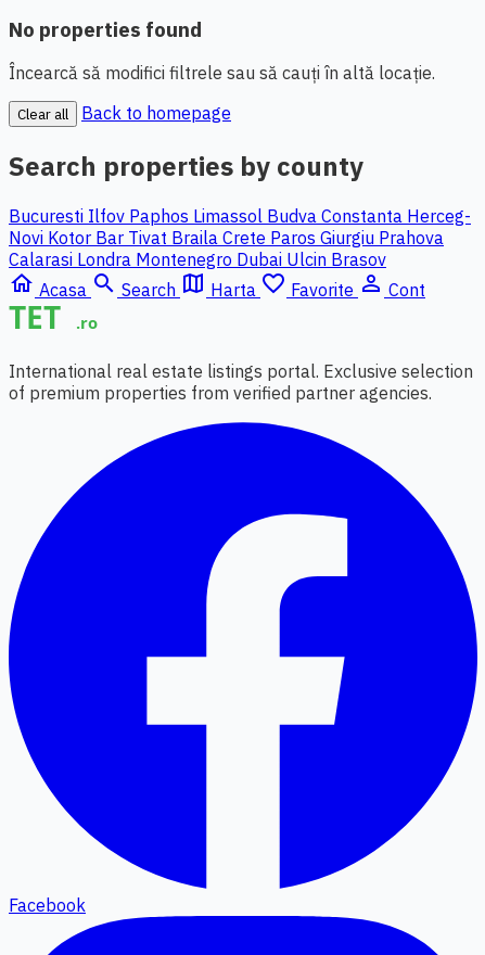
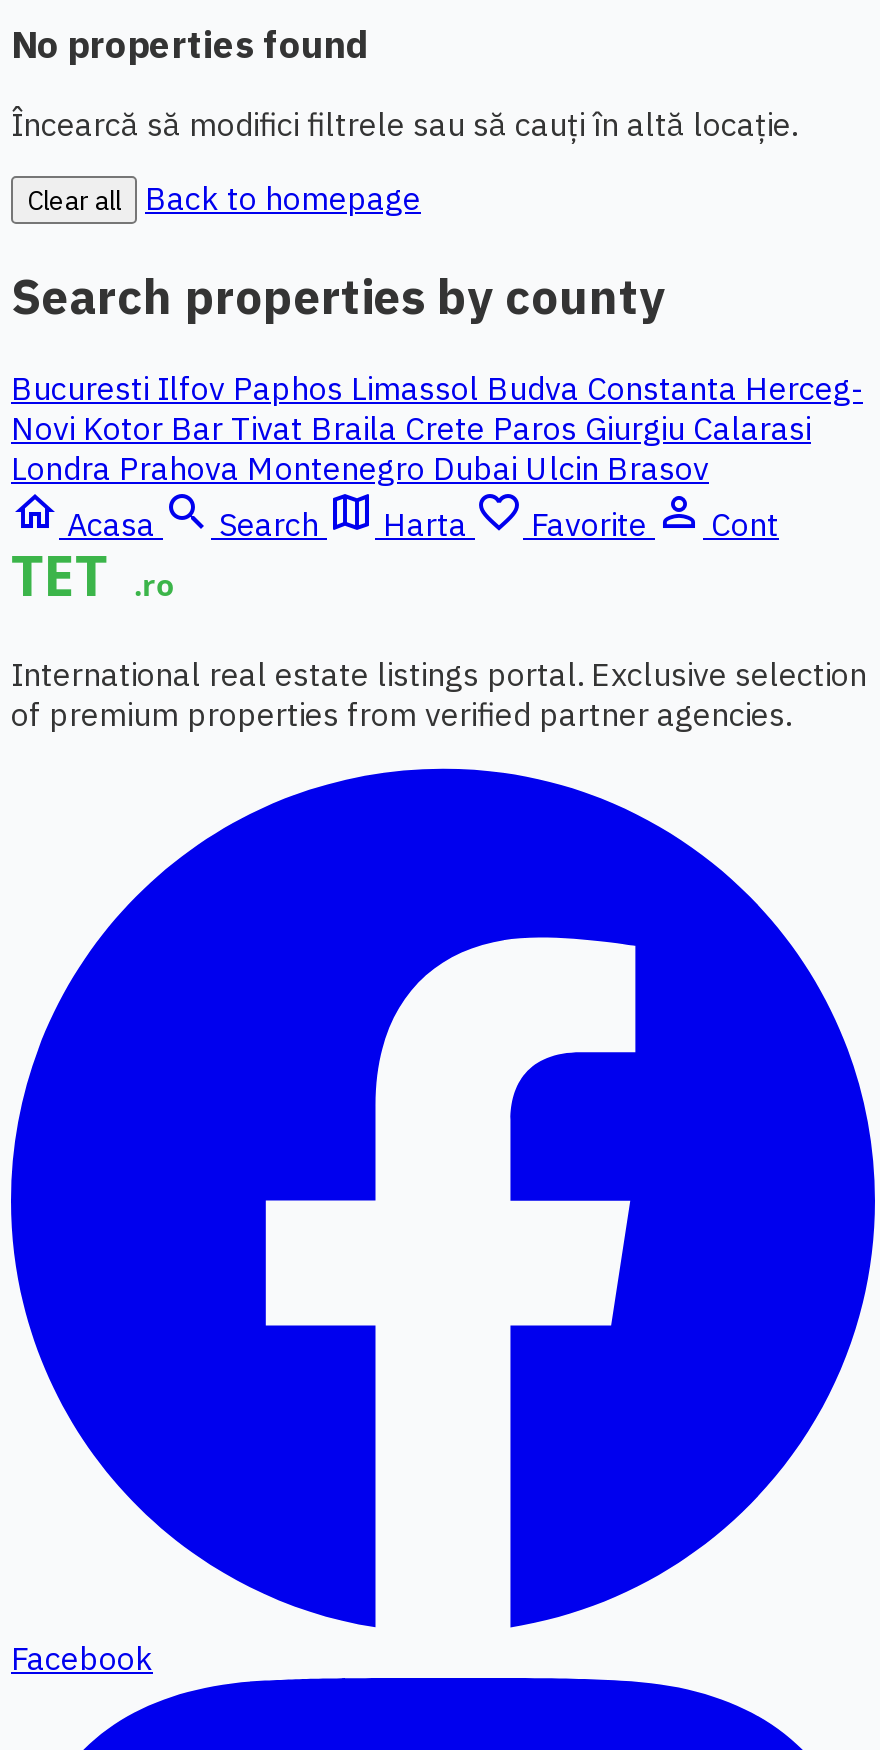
- Novi Kotor Bar Tivat Braila Crete Paros Giurgiu Prahova
+ Novi Kotor Bar Tivat Braila Crete Paros Giurgiu Calarasi

- Calarasi Londra Montenegro Dubai Ulcin Brasov
+ Londra Prahova Montenegro Dubai Ulcin Brasov
